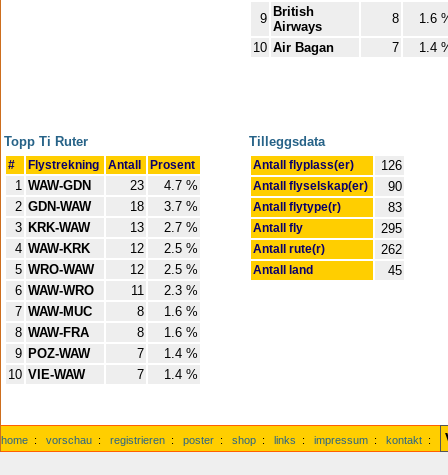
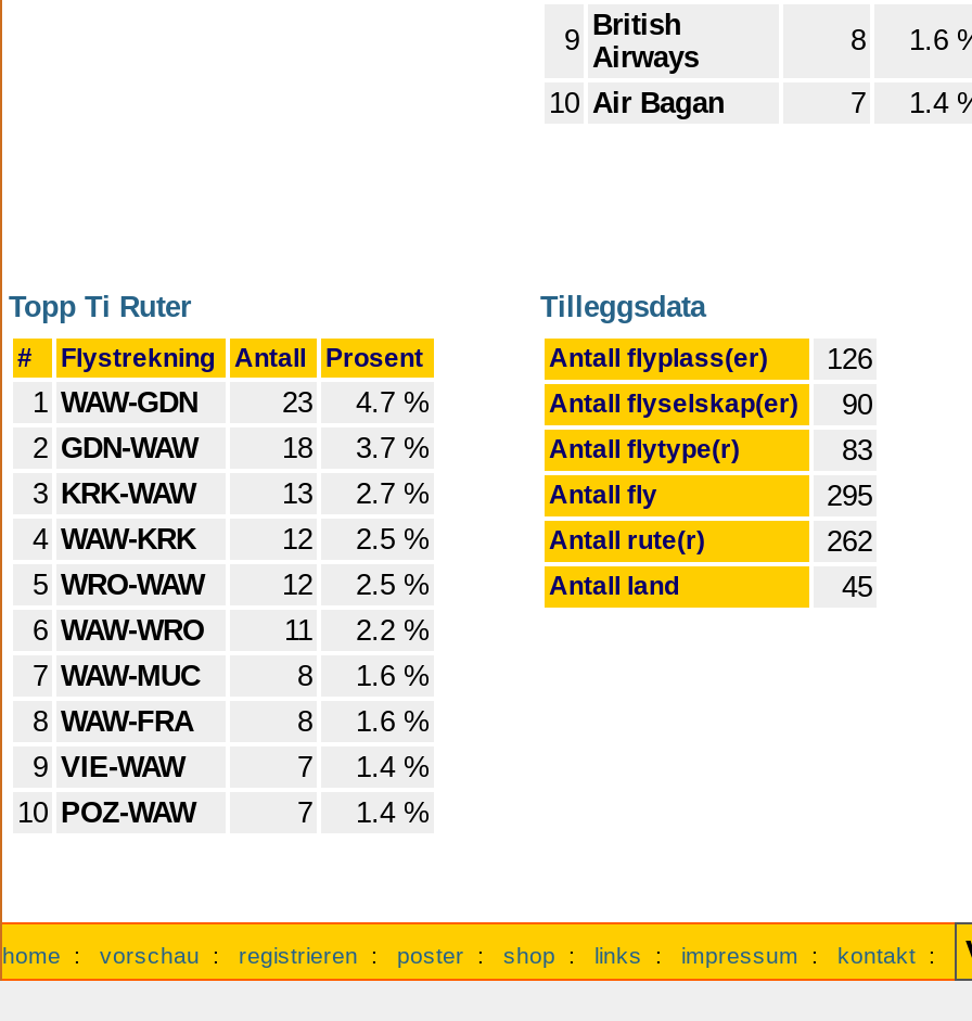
- 11 2.3 %
+ 11 2.2 %

- 9 POZ-WAW
+ 9 VIE-WAW

- 10 VIE-WAW
+ 10 POZ-WAW
